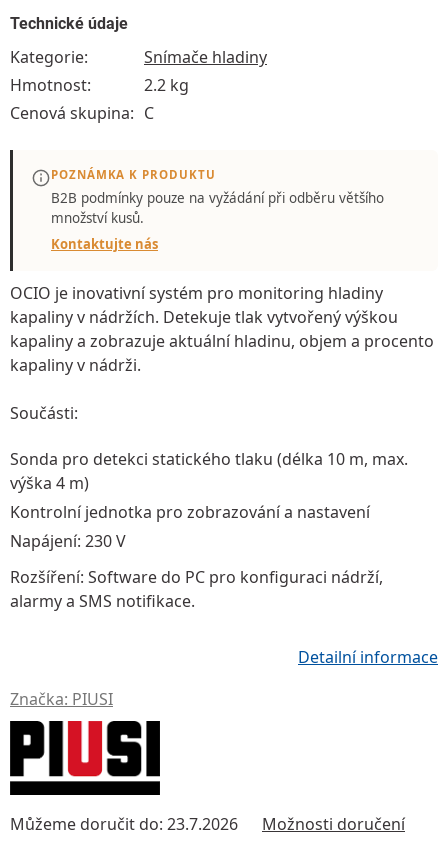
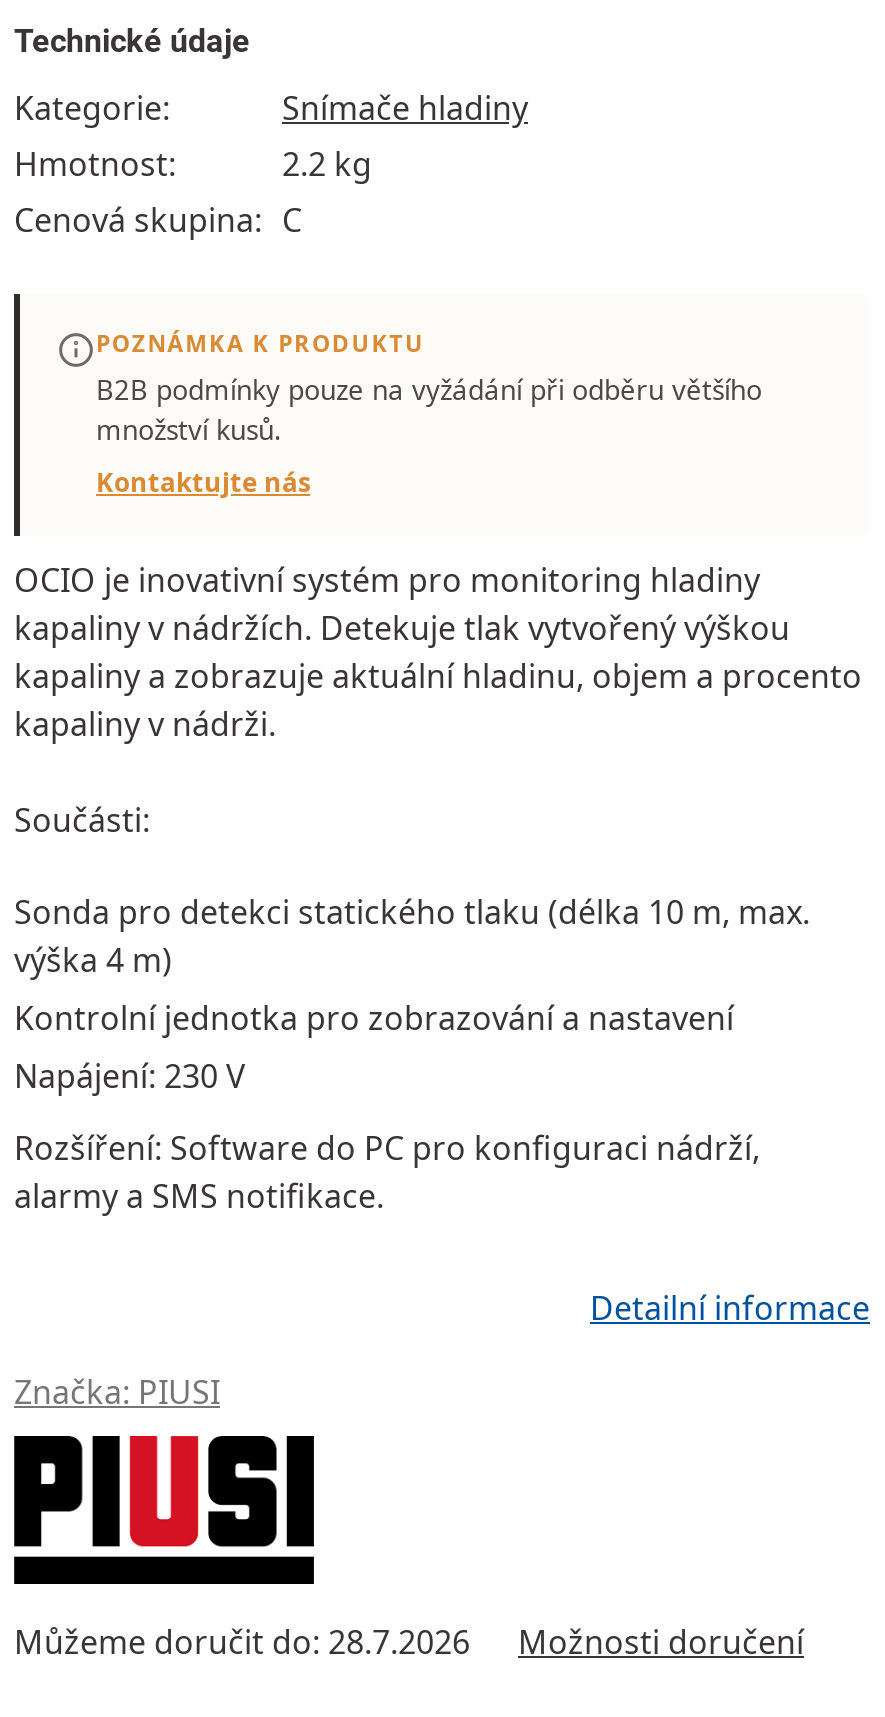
- Můžeme doručit do: 23.7.2026
+ Můžeme doručit do: 28.7.2026
